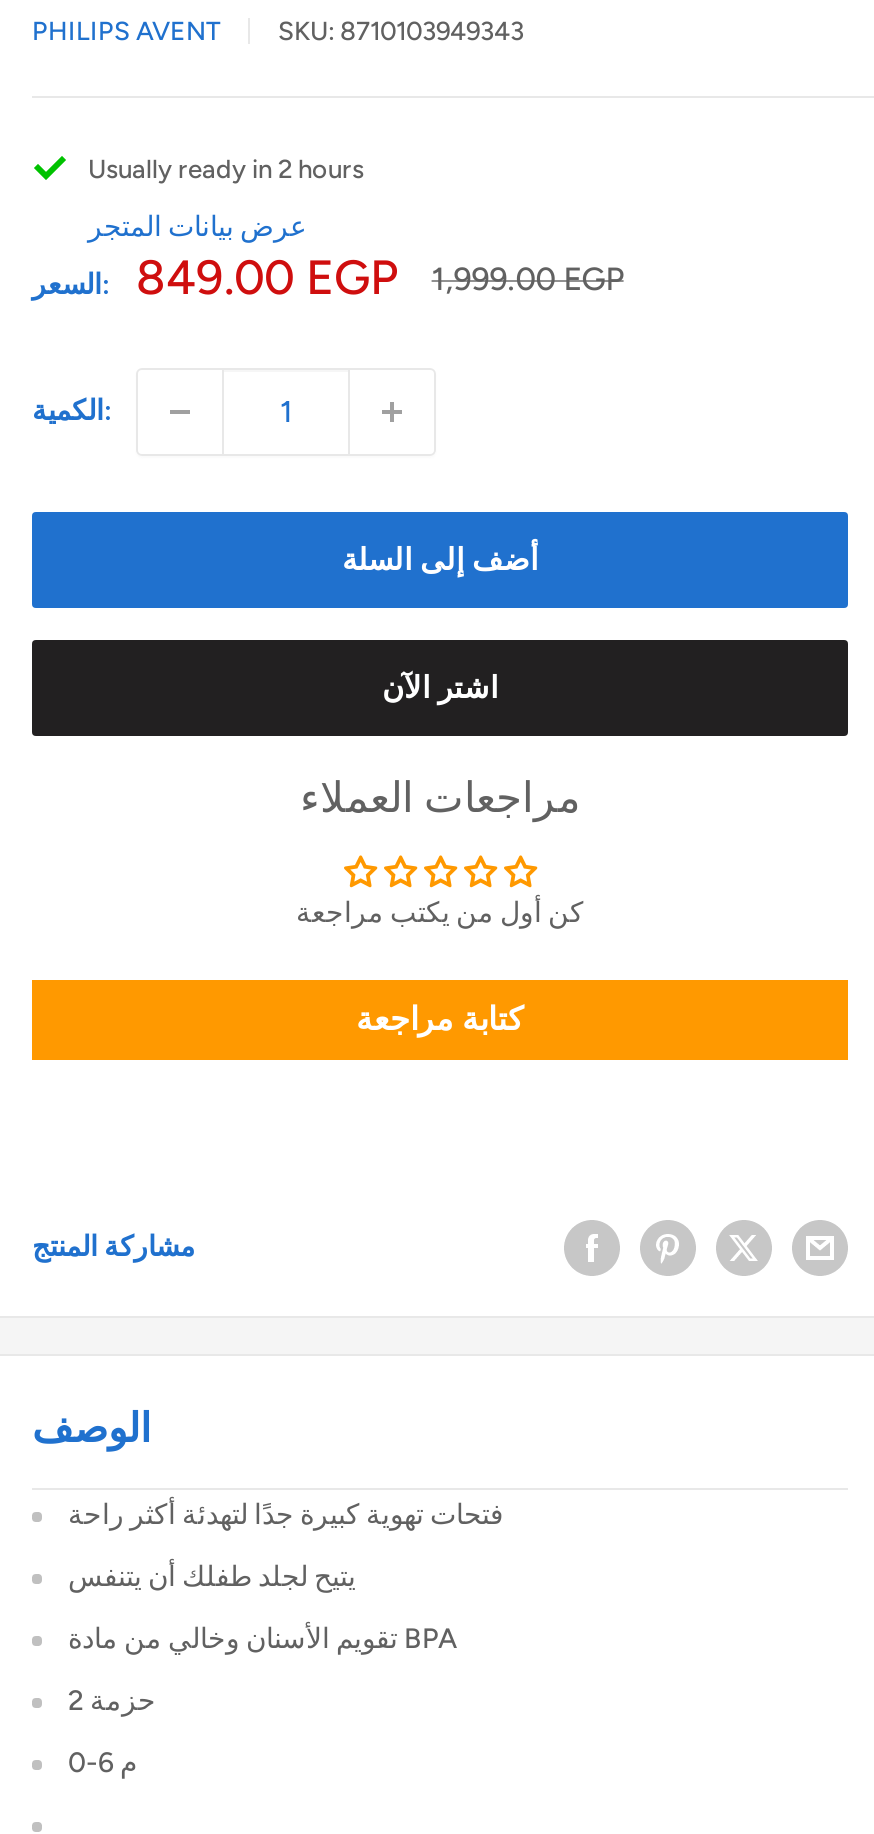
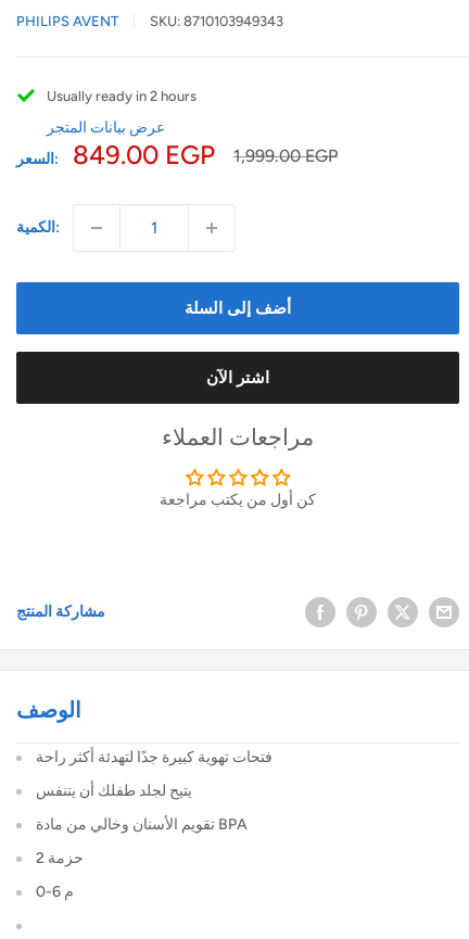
- كتابة مراجعة
